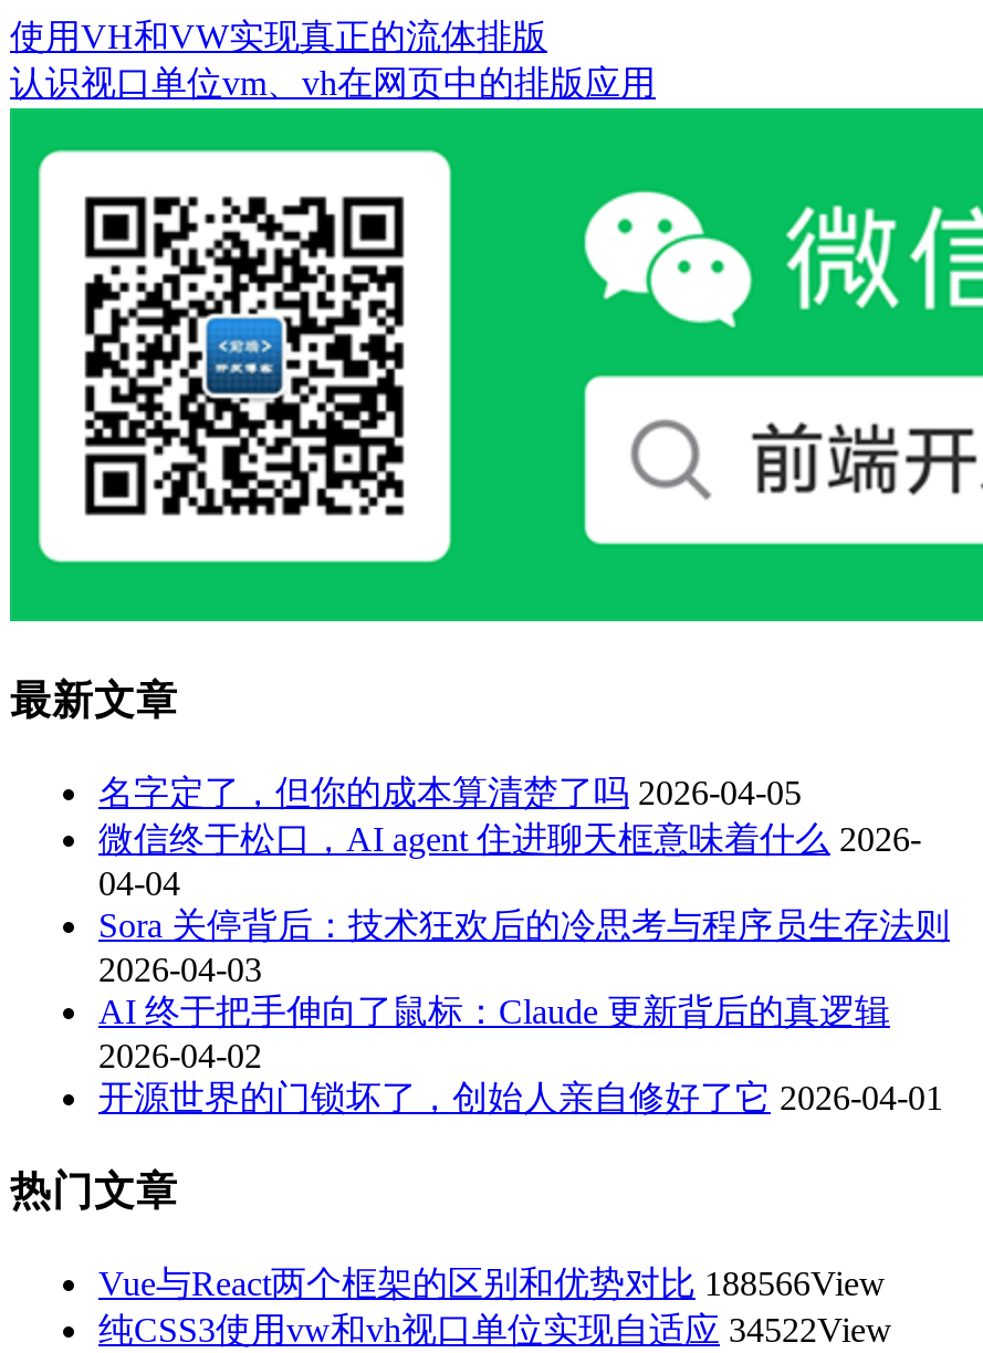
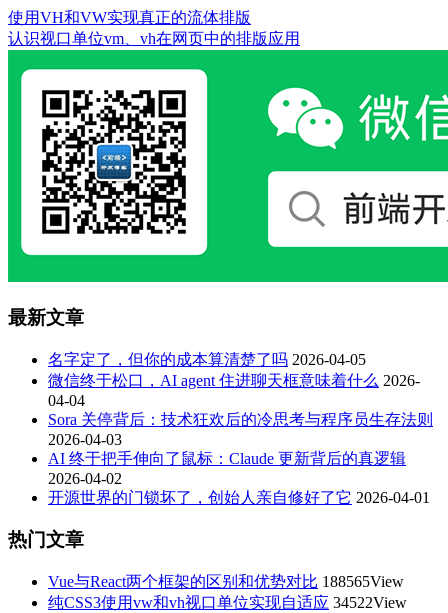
- Vue与React两个框架的区别和优势对比188566View
+ Vue与React两个框架的区别和优势对比188565View
